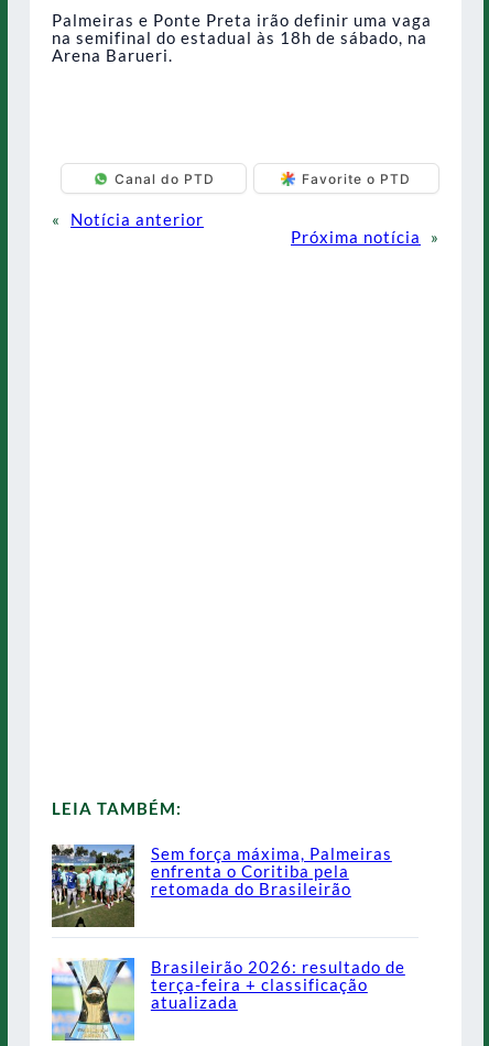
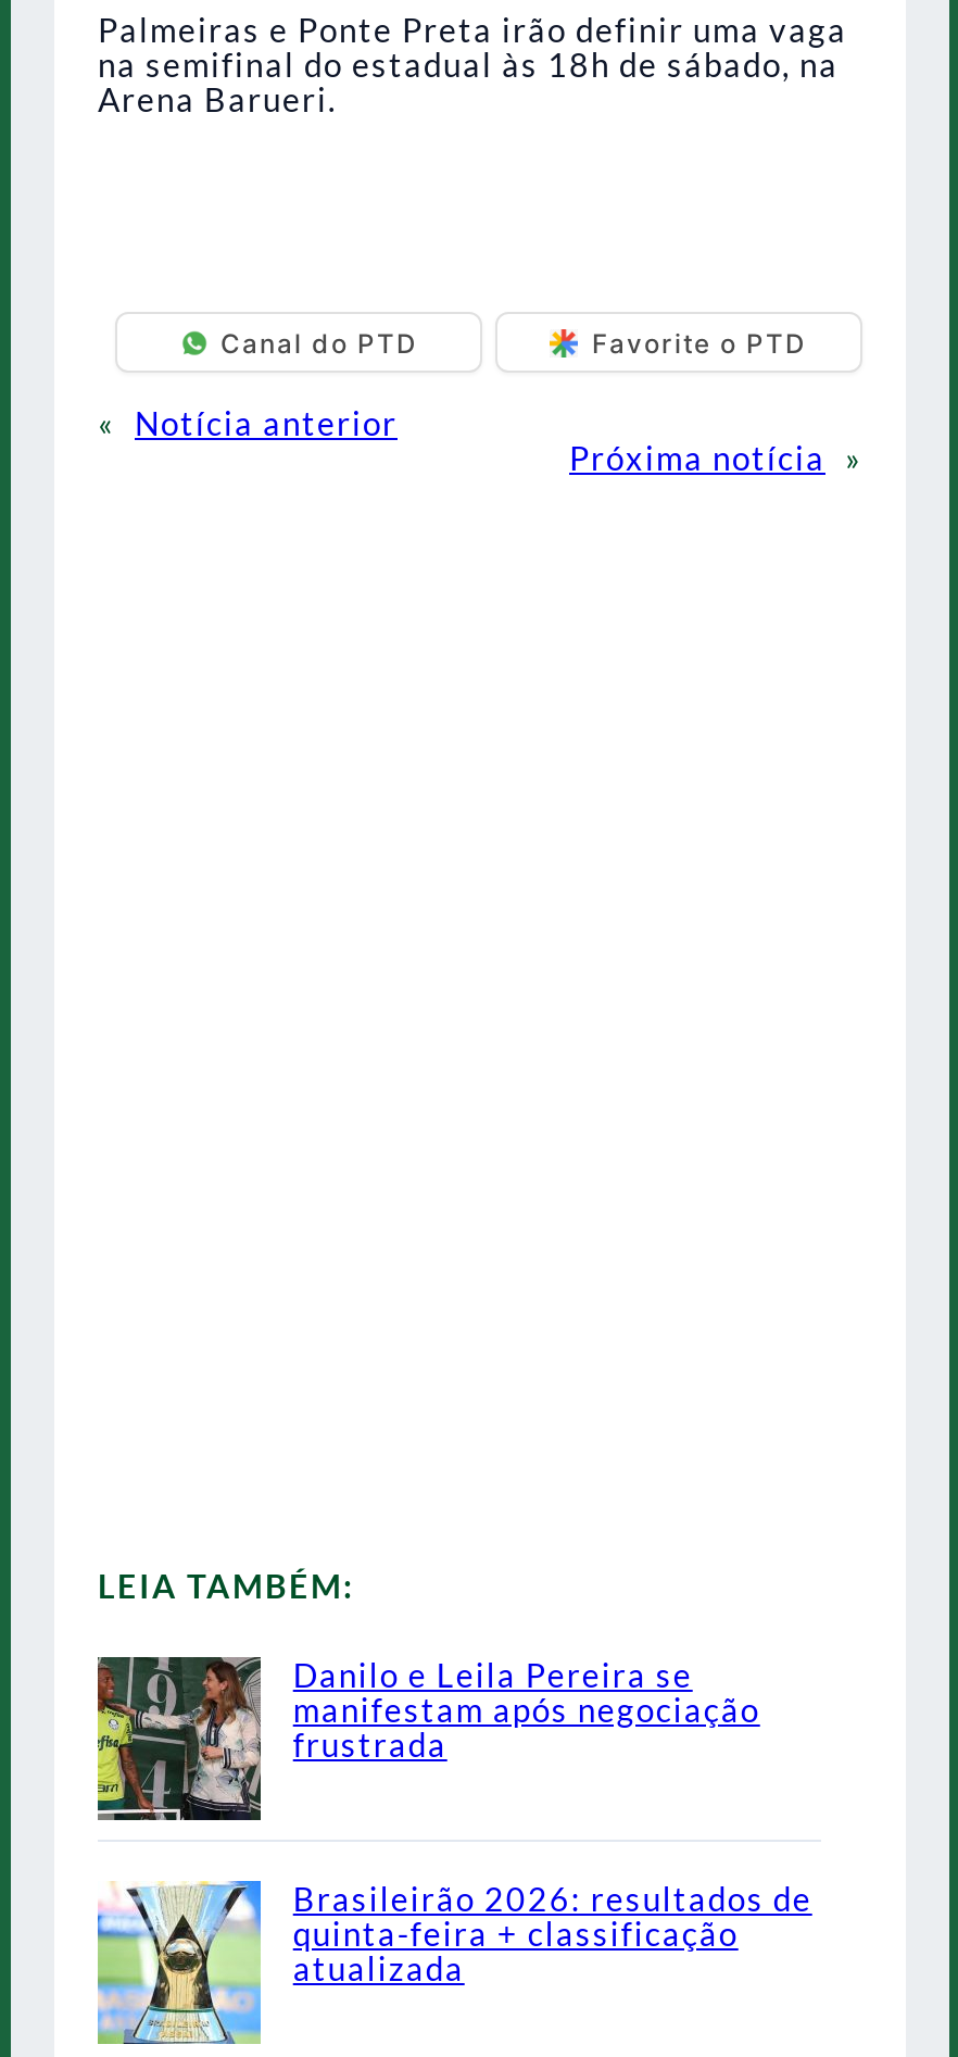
- [image]
- Sem força máxima, Palmeiras
- enfrenta o Coritiba pela
- retomada do Brasileirão
+ [image]
+ Danilo e Leila Pereira se
+ manifestam após negociação
+ frustrada

- Brasileirão 2026: resultado de
- terça-feira + classificação
+ Brasileirão 2026: resultados de
+ quinta-feira + classificação
